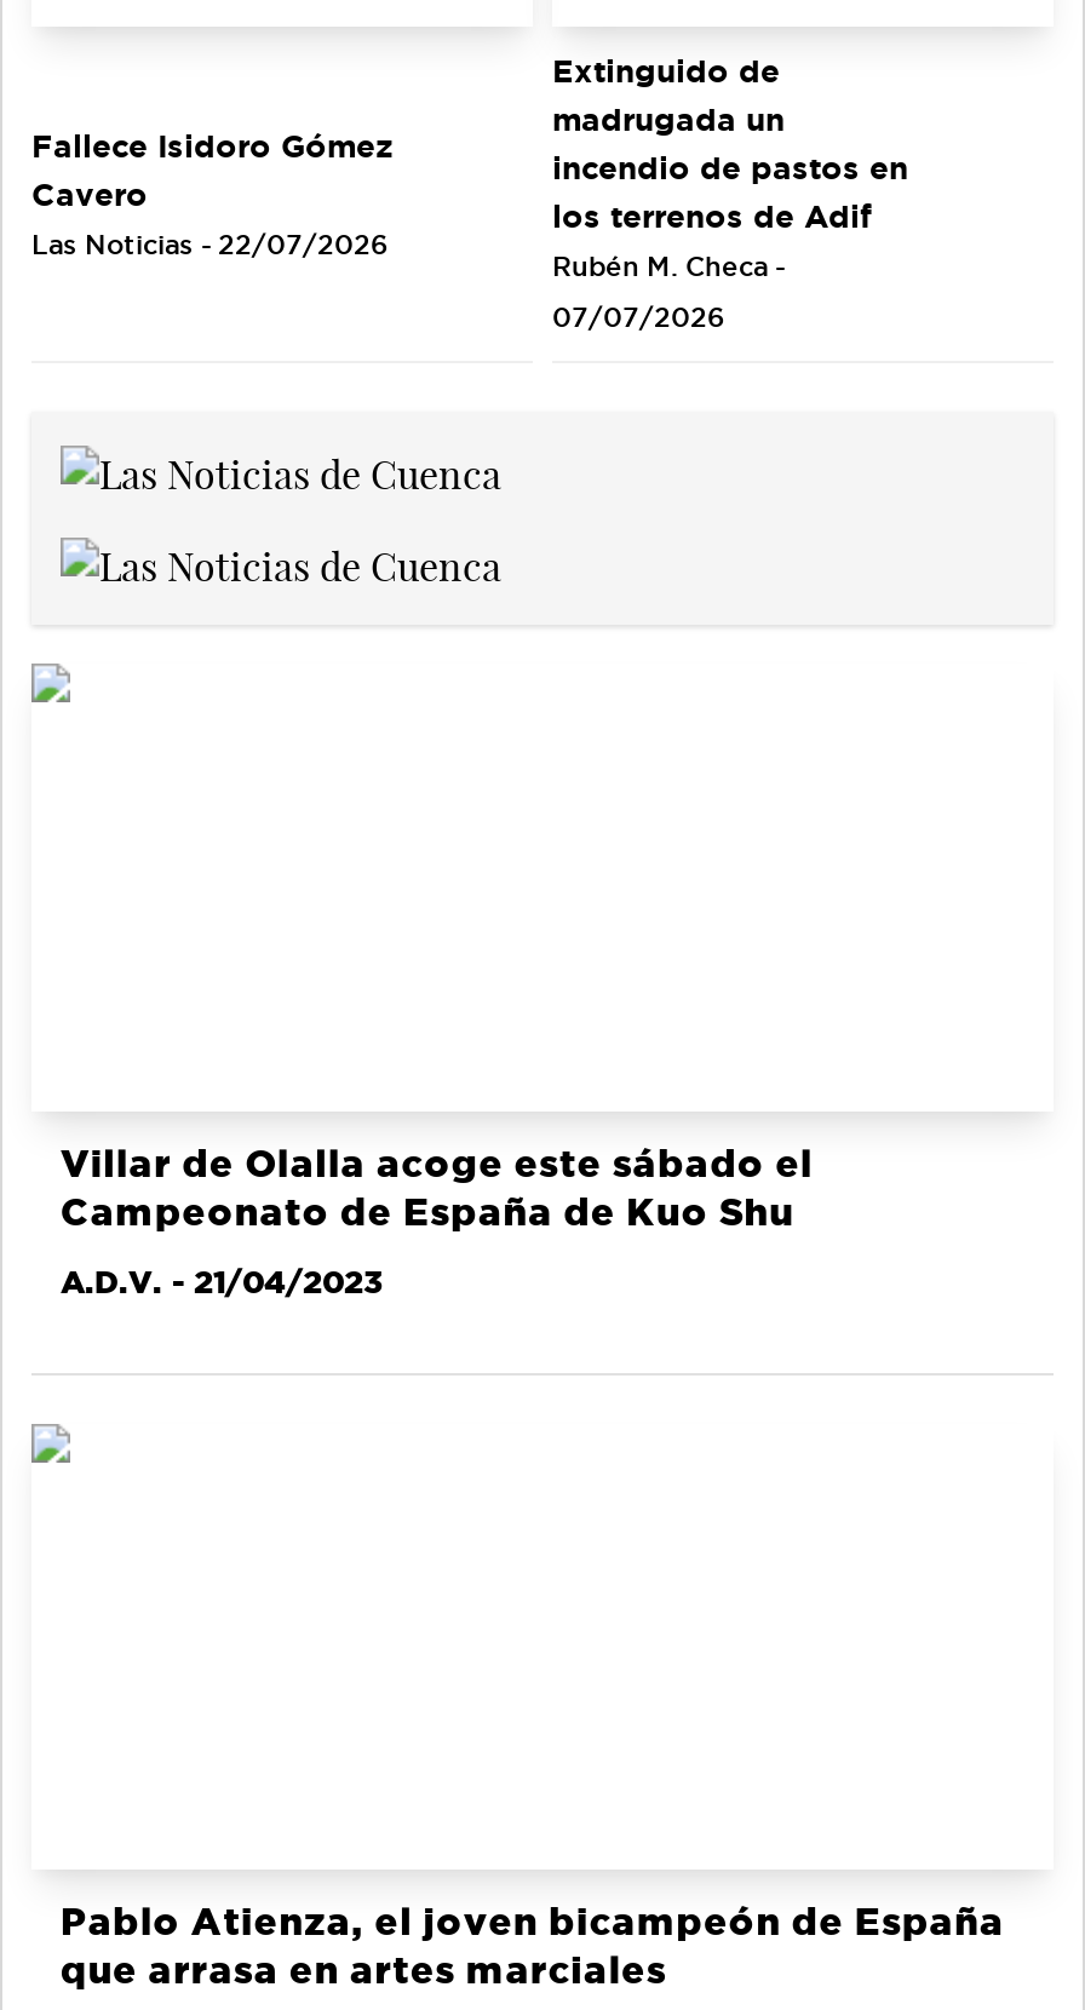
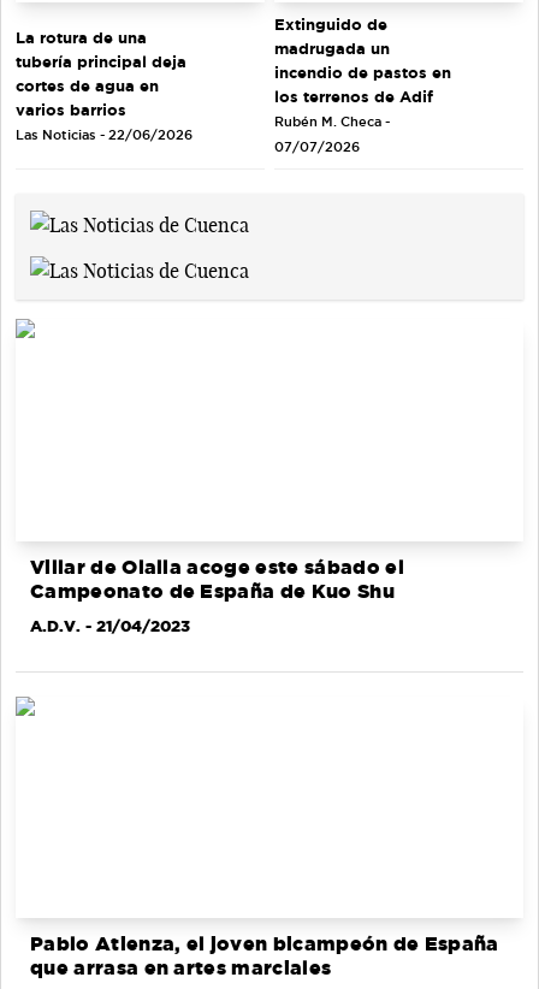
- Fallece Isidoro Gómez
- Cavero
+ La rotura de una
+ tubería principal deja
+ cortes de agua en
+ varios barrios

- Las Noticias - 22/07/2026
+ Las Noticias - 22/06/2026
